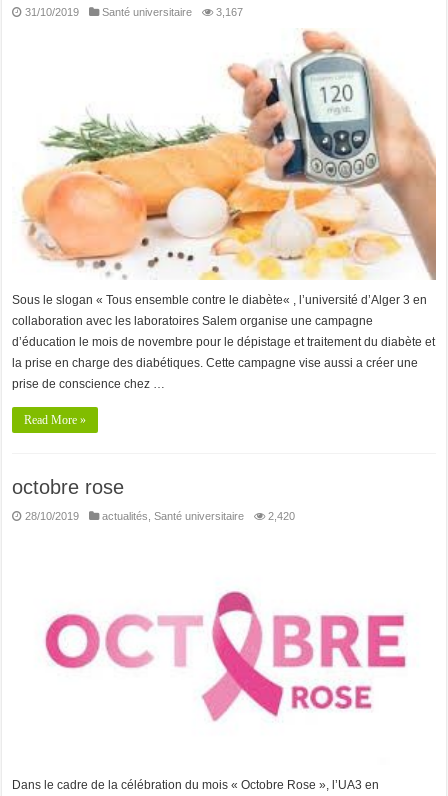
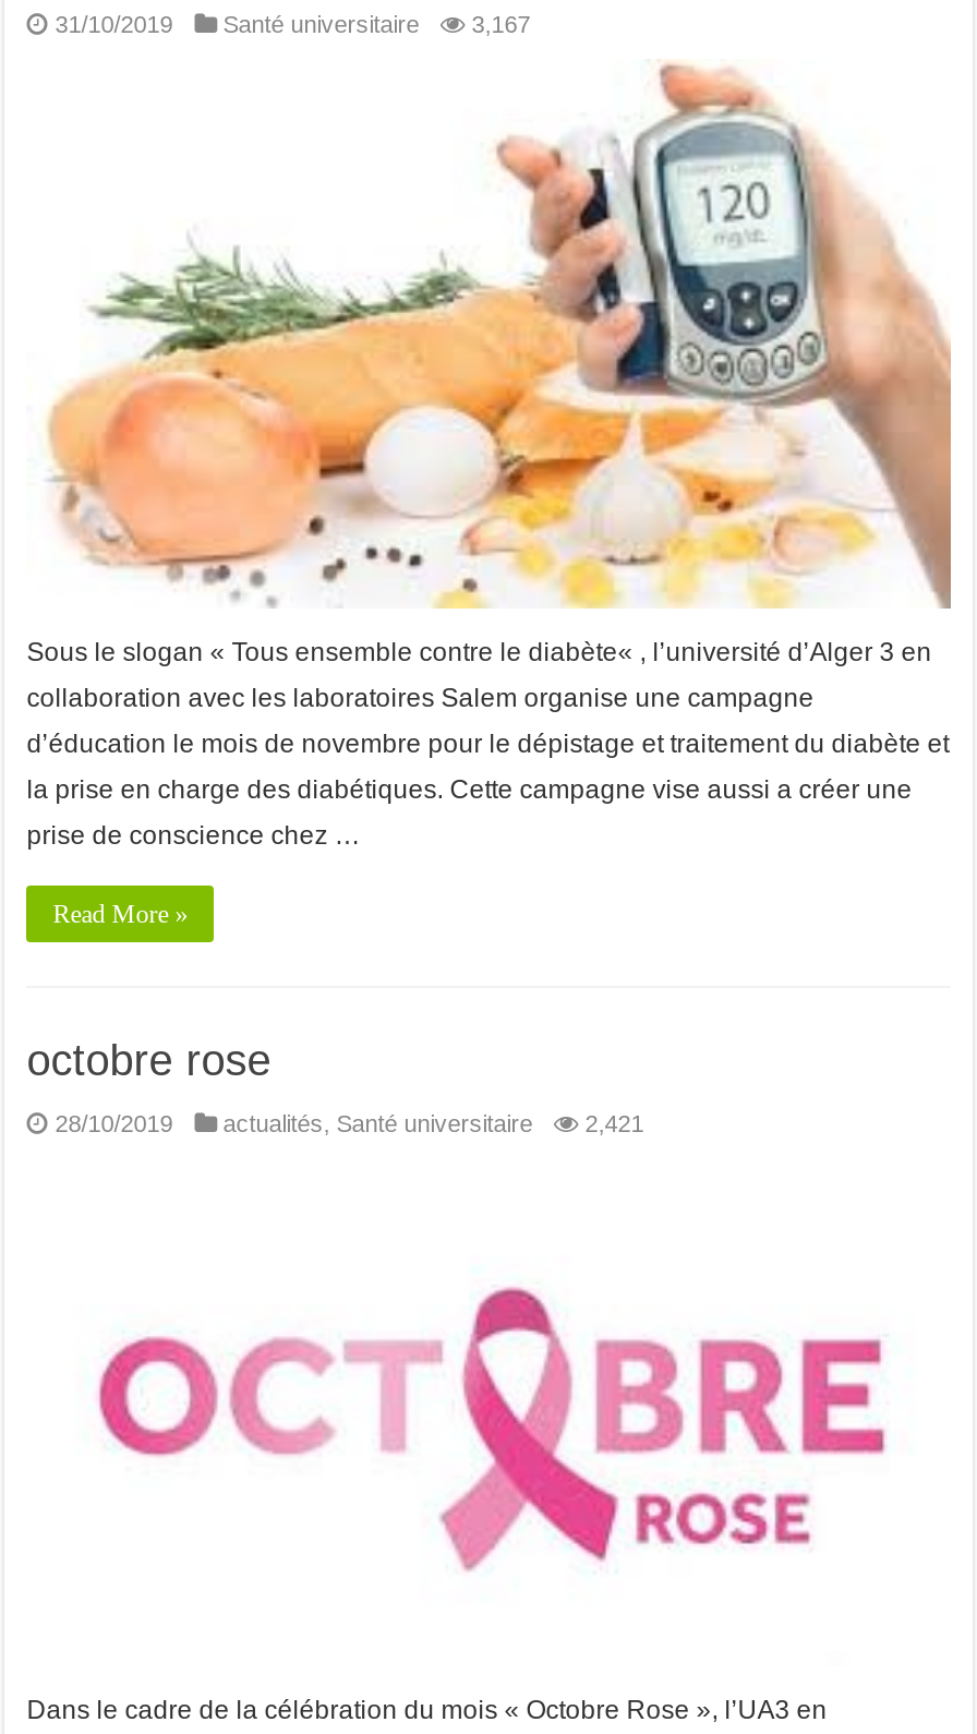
- 28/10/2019 actualités, Santé universitaire 2,420
+ 28/10/2019 actualités, Santé universitaire 2,421
